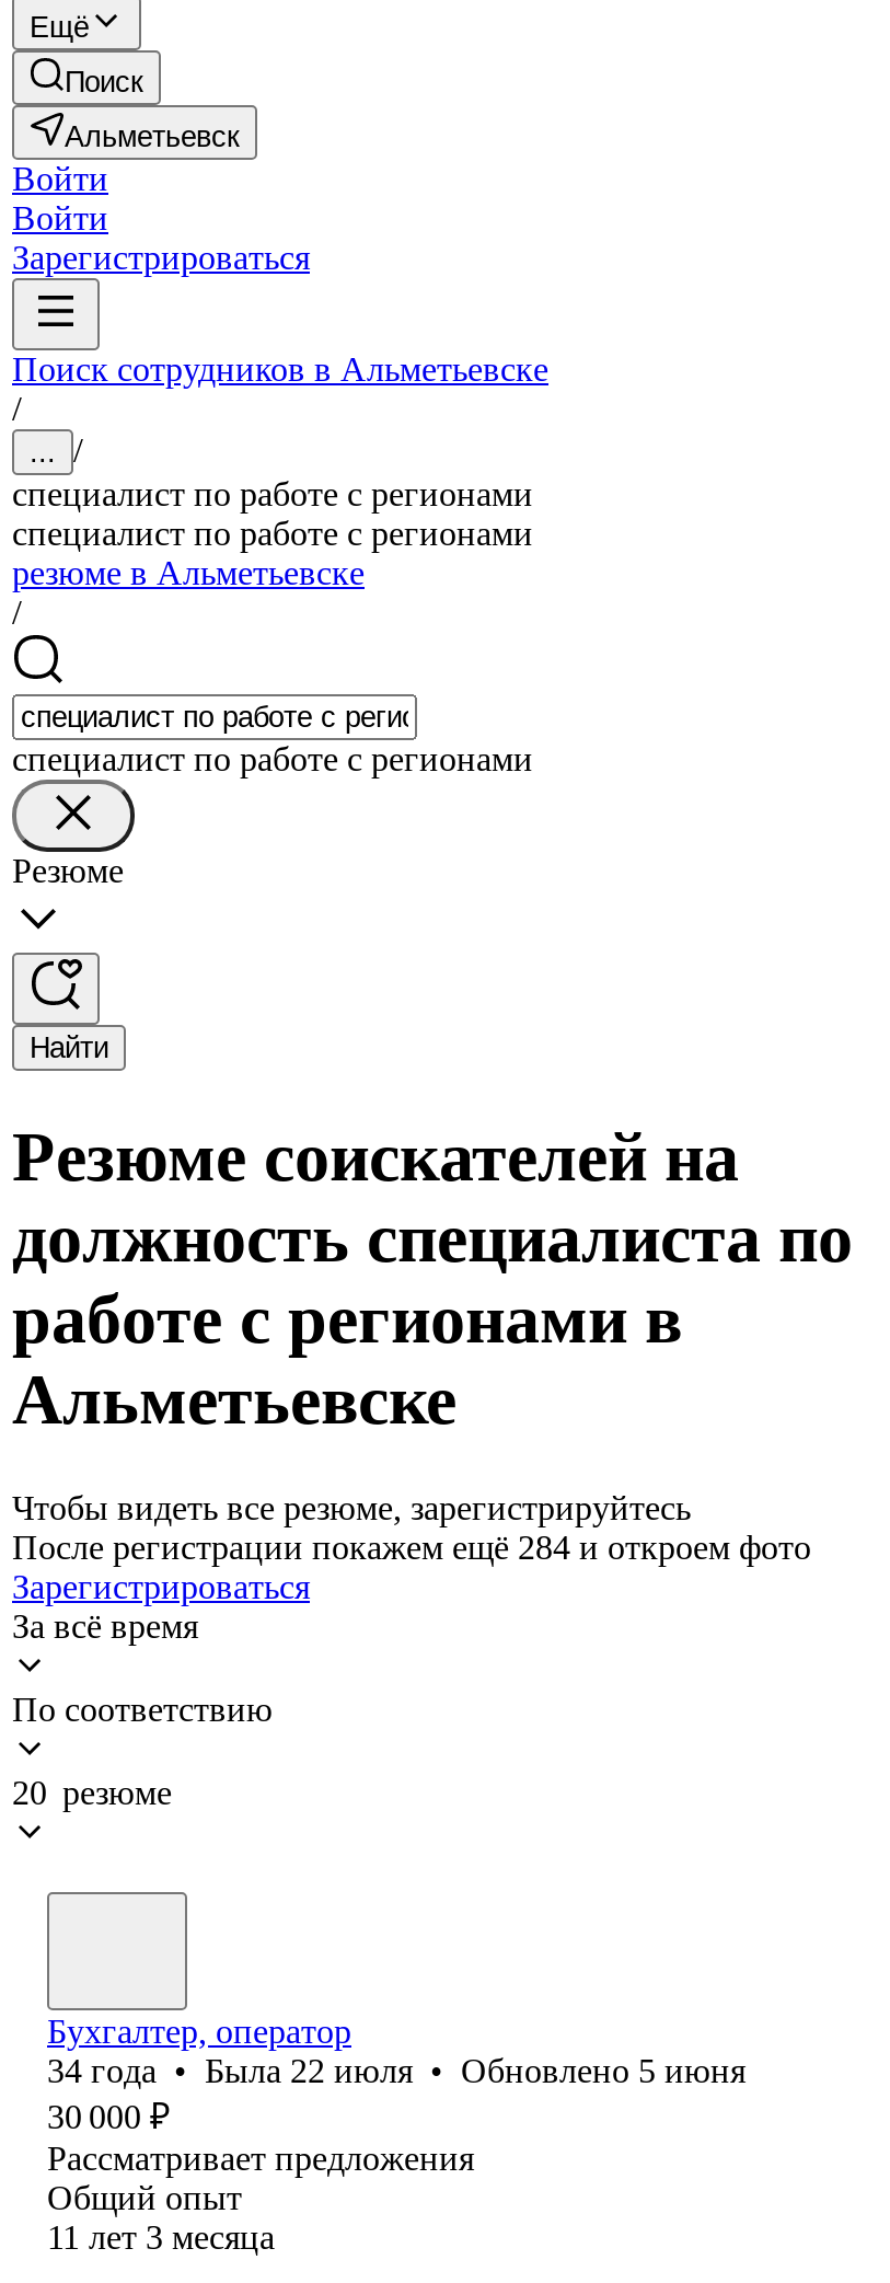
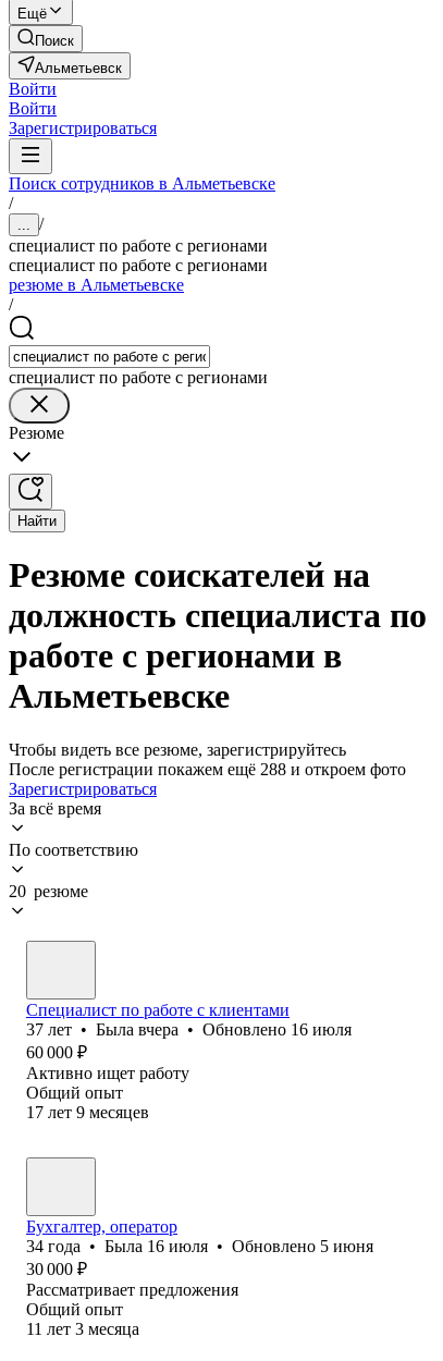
- После регистрации покажем ещё 284 и откроем фото
+ После регистрации покажем ещё 288 и откроем фото

+ Специалист по работе с клиентами
+ 37 лет • Была вчера • Обновлено 16 июля
+ 60 000 ₽
+ Активно ищет работу
+ Общий опыт
+ 17 лет 9 месяцев

- 34 года • Была 22 июля • Обновлено 5 июня
+ 34 года • Была 16 июля • Обновлено 5 июня
